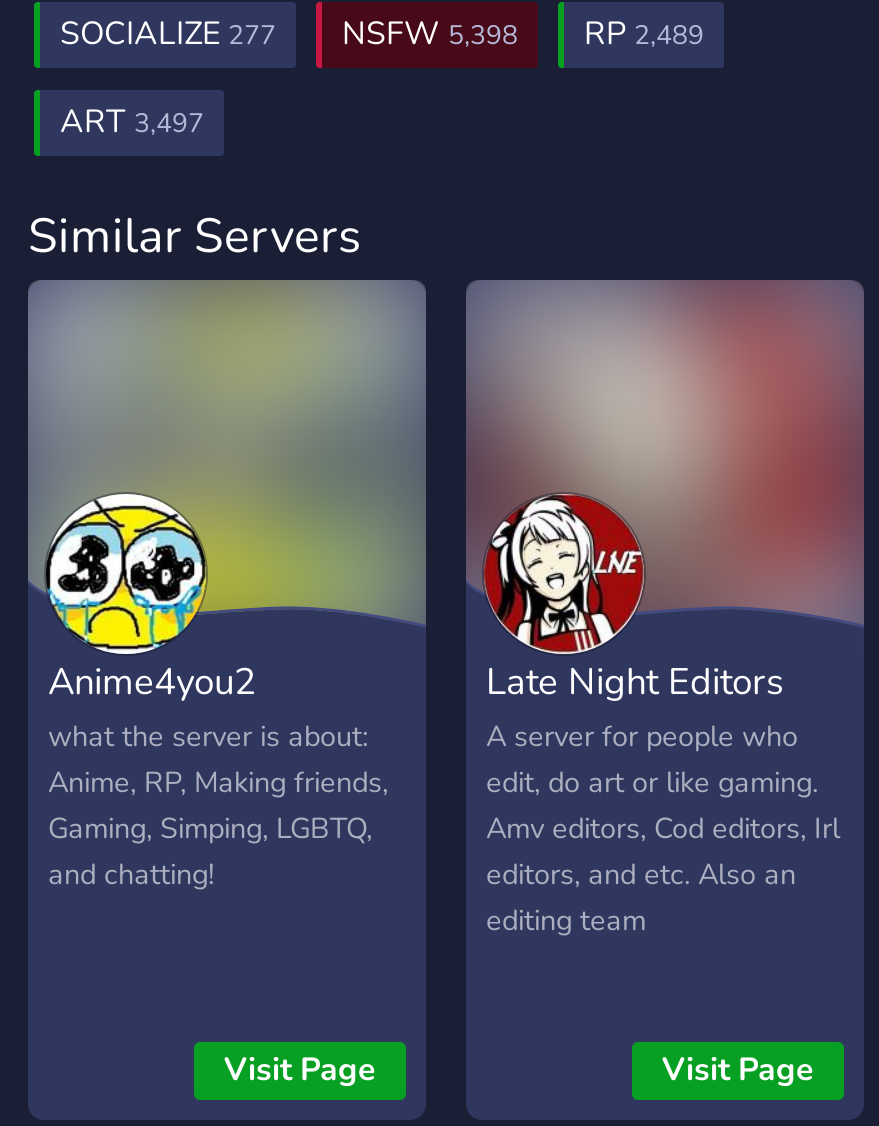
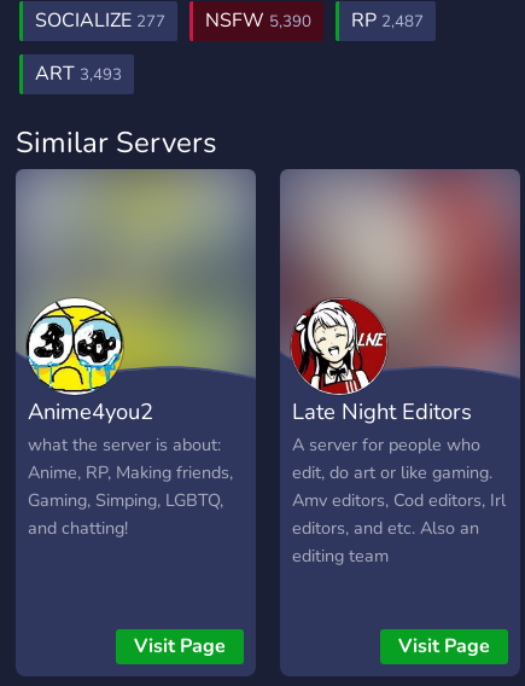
- NSFW 5,398
+ NSFW 5,390

- RP 2,489
+ RP 2,487

- ART 3,497
+ ART 3,493
